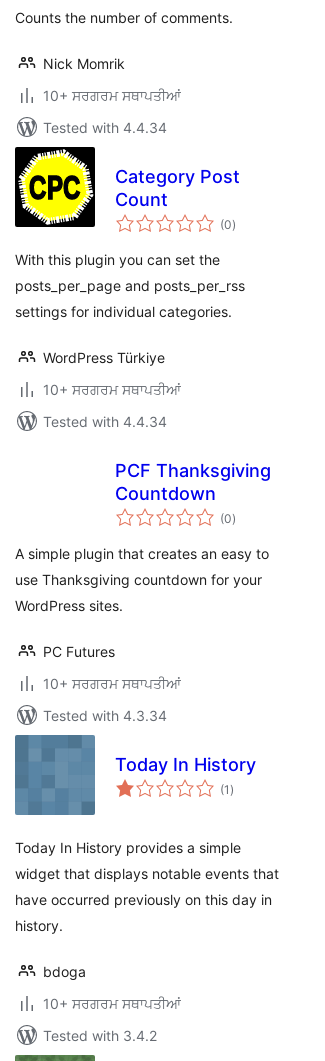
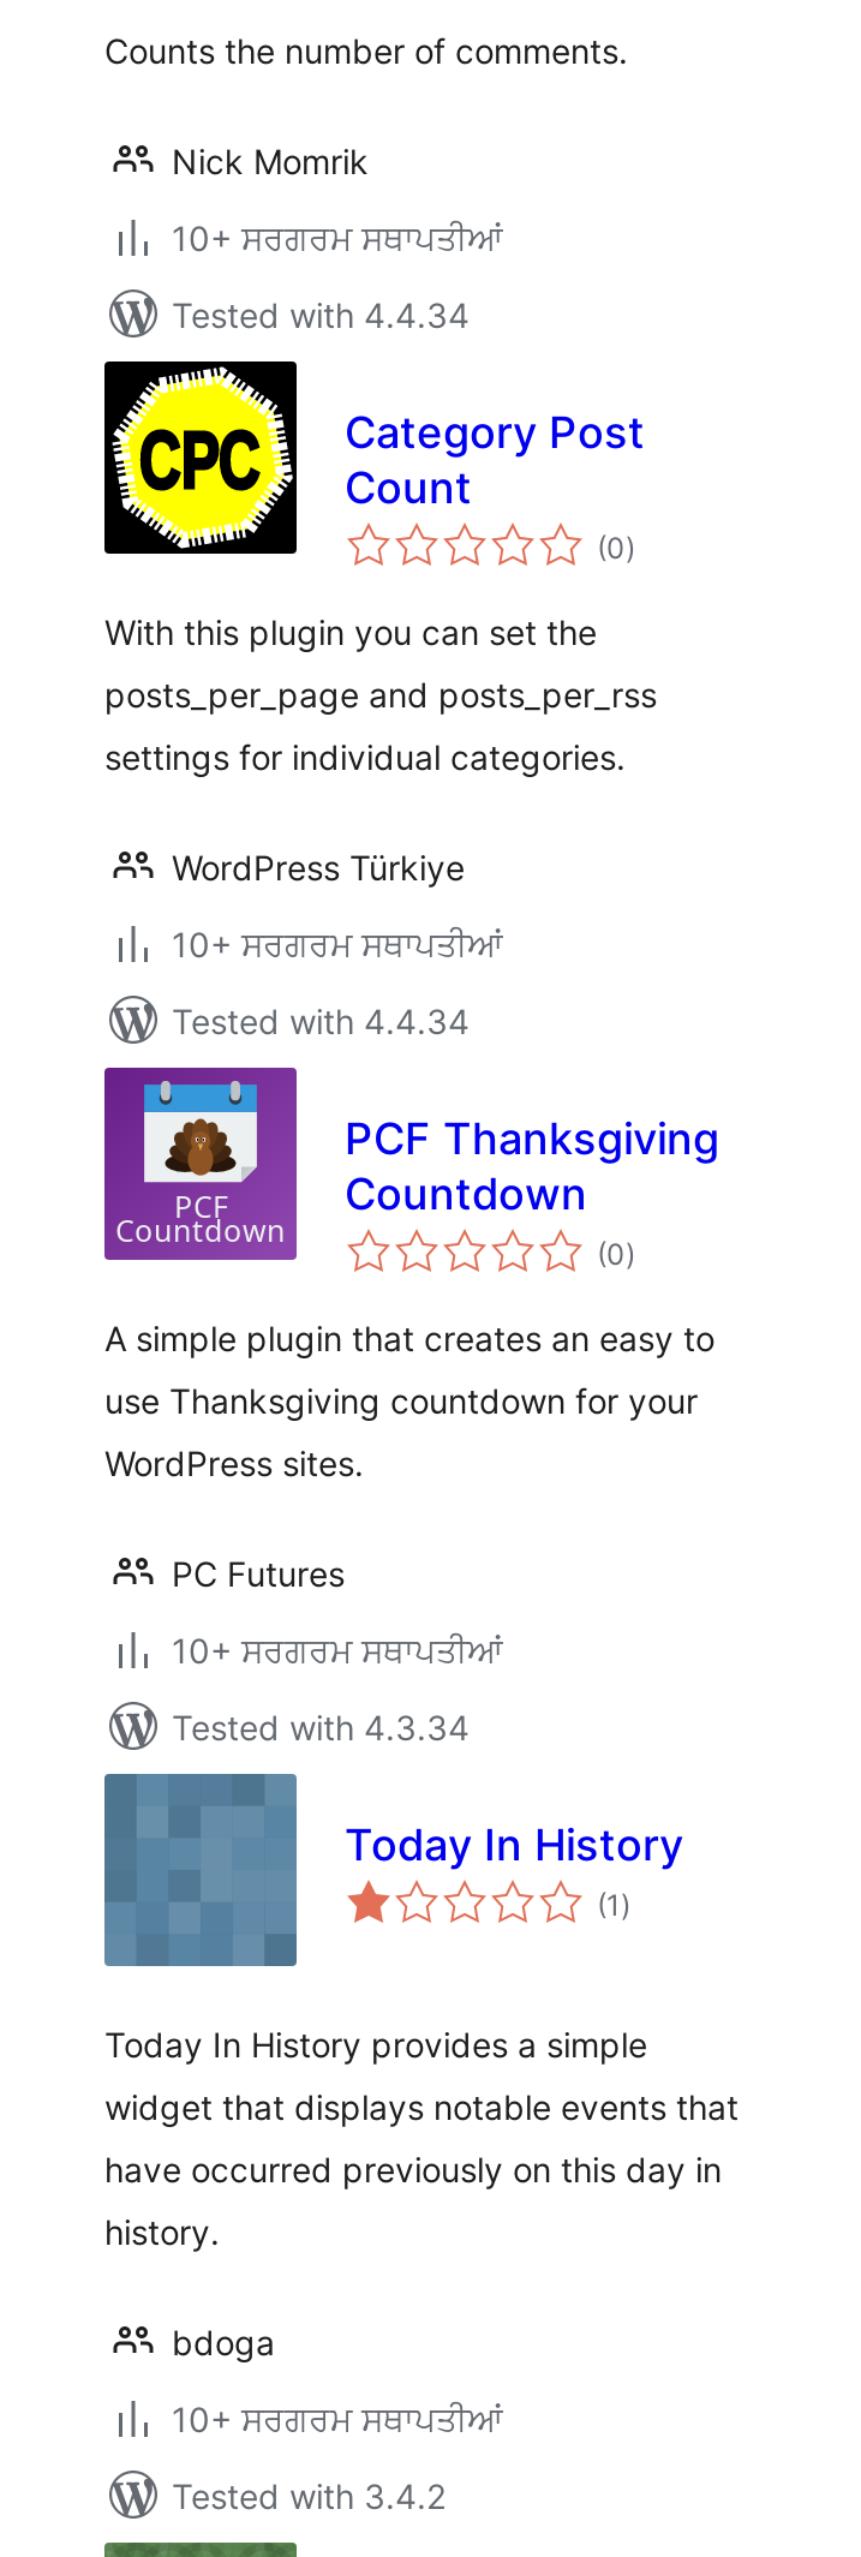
+ [image]
